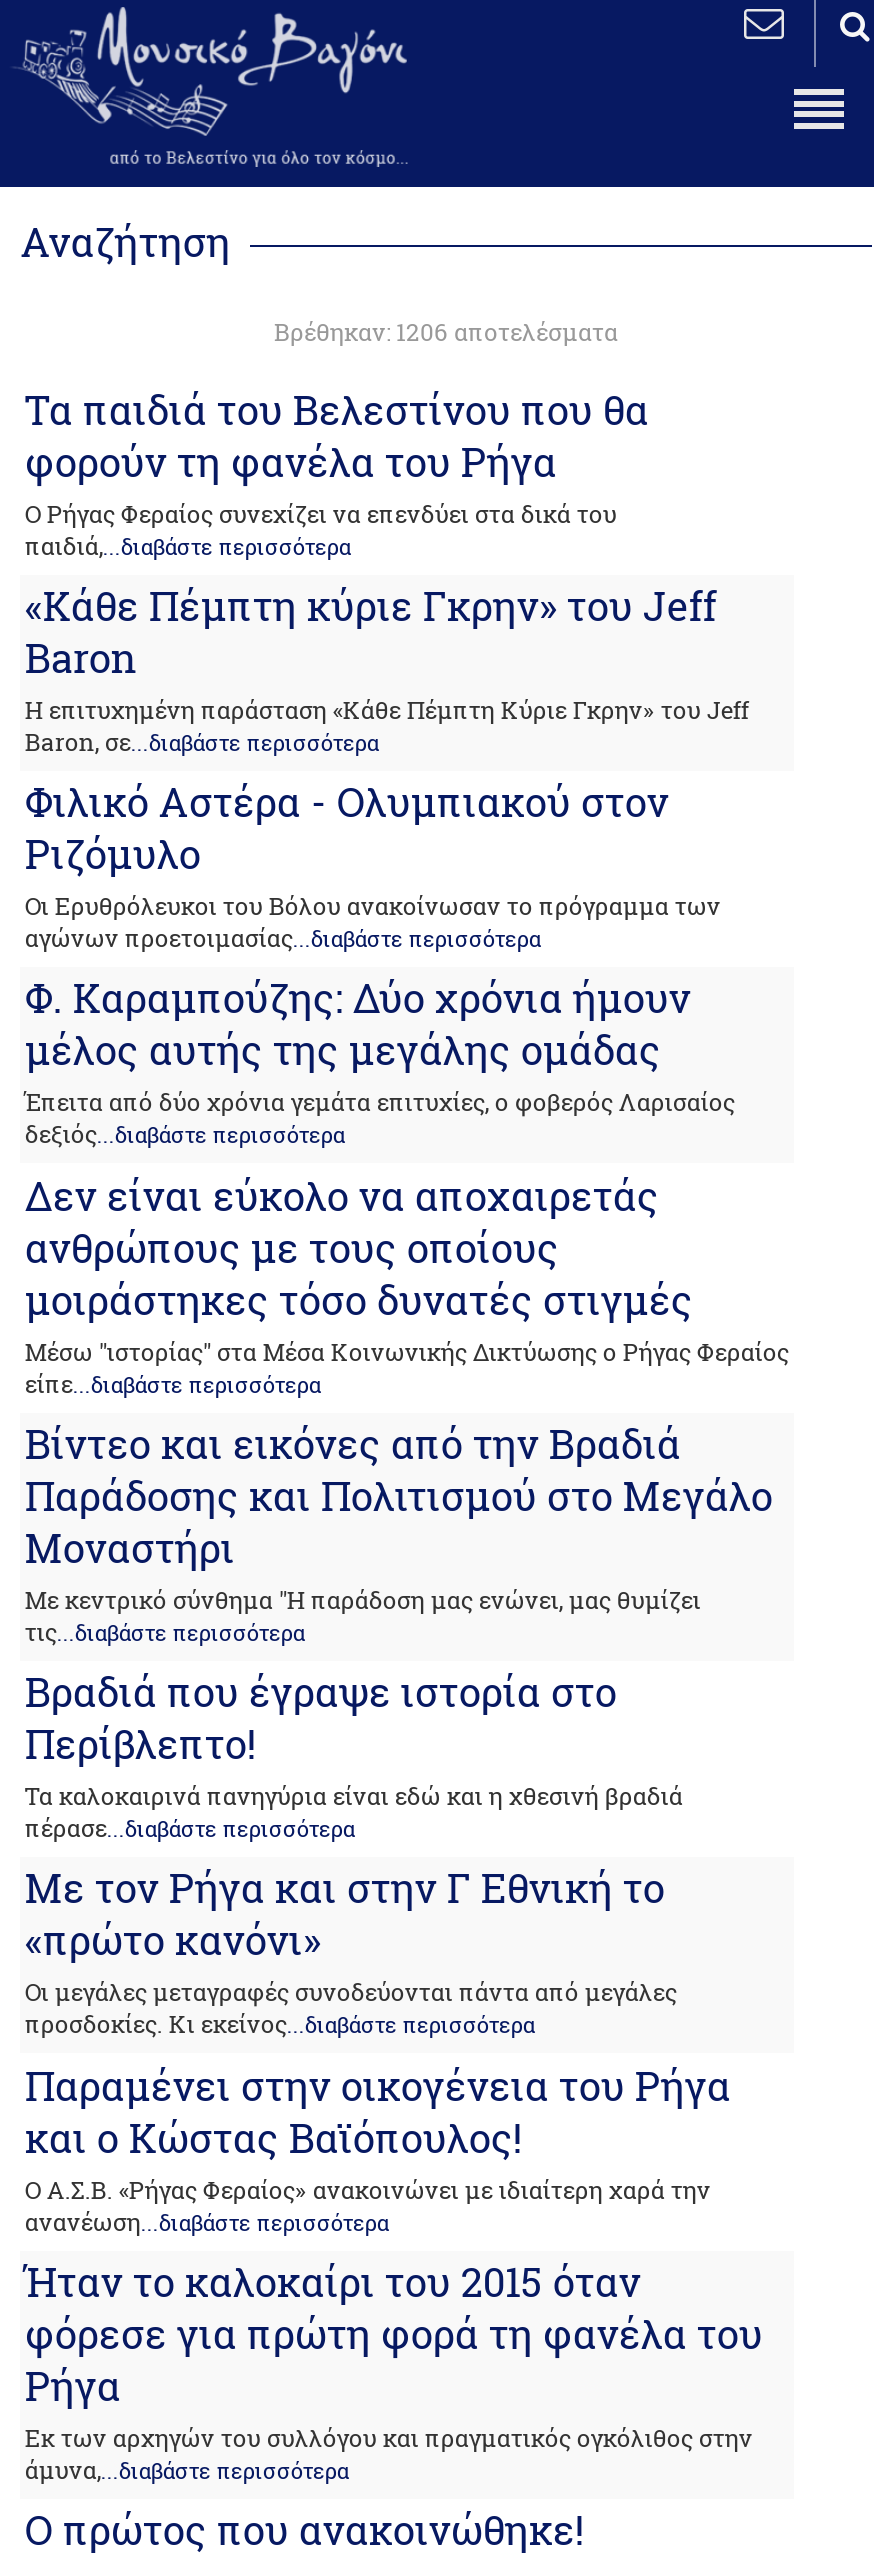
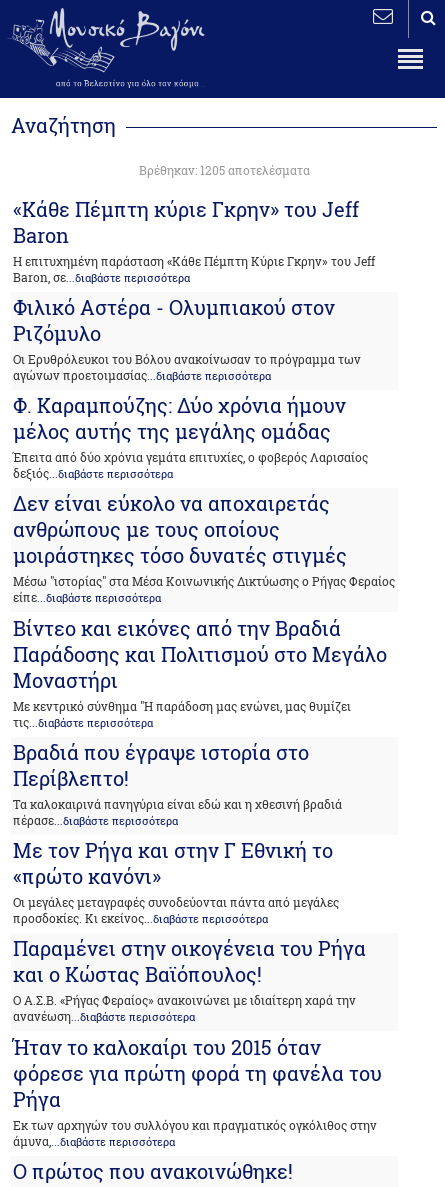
- Βρέθηκαν: 1206 αποτελέσματα
- Τα παιδιά του Βελεστίνου που θα
- φορούν τη φανέλα του Ρήγα
- Ο Ρήγας Φεραίος συνεχίζει να επενδύει στα δικά του
- παιδιά,...διαβάστε περισσότερα
+ Βρέθηκαν: 1205 αποτελέσματα
